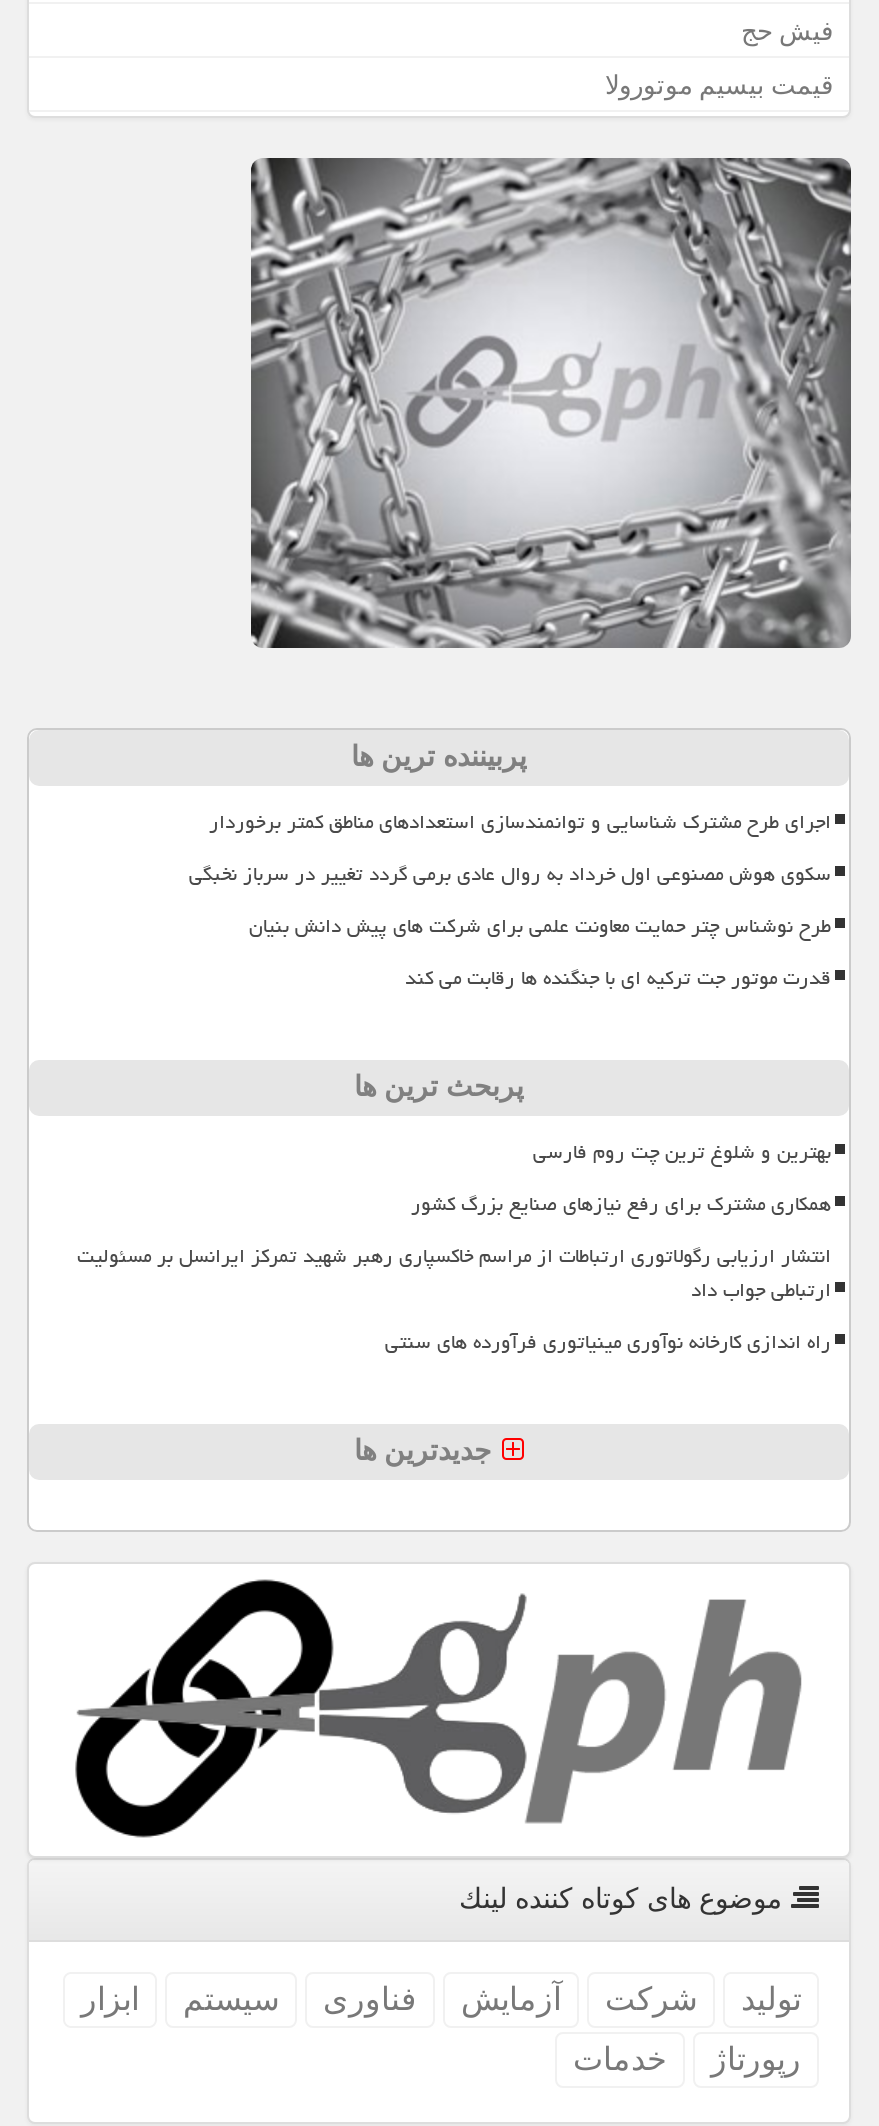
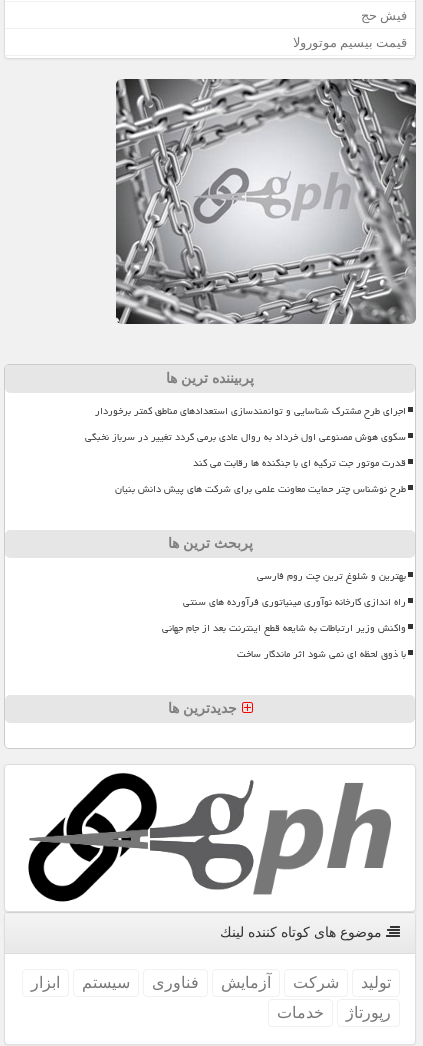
moved down: طرح نوشناس چتر حمایت معاونت علمی برای شرکت های پیش دانش بنیان

- همکاری مشترک برای رفع نیازهای صنایع بزرگ کشور
- انتشار ارزیابی رگولاتوری ارتباطات از مراسم خاکسپاری رهبر شهید تمرکز ایرانسل بر مسئولیت
- ارتباطی جواب داد

moved up: راه اندازی کارخانه نوآوری مینیاتوری فرآورده های سنتی

+ واکنش وزیر ارتباطات به شایعه قطع اینترنت بعد از جام جهانی
+ با ذوق لحظه ای نمی شود اثر ماندگار ساخت
